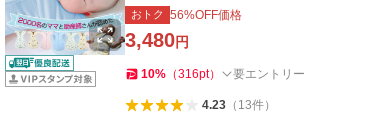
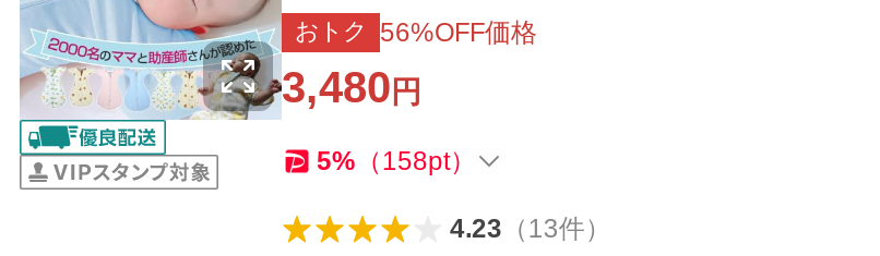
- 10%（316pt）
- 要エントリー
+ 5%（158pt）
